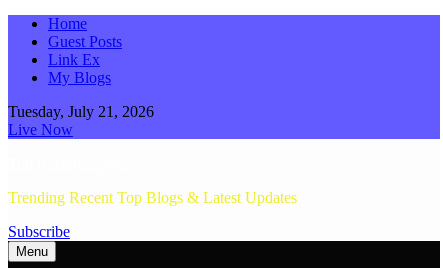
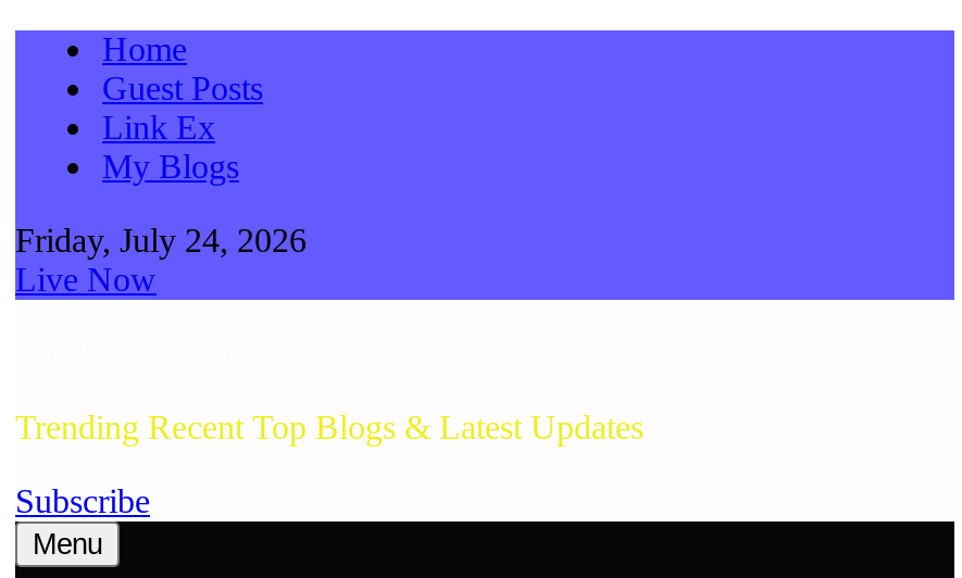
- Tuesday, July 21, 2026
+ Friday, July 24, 2026
